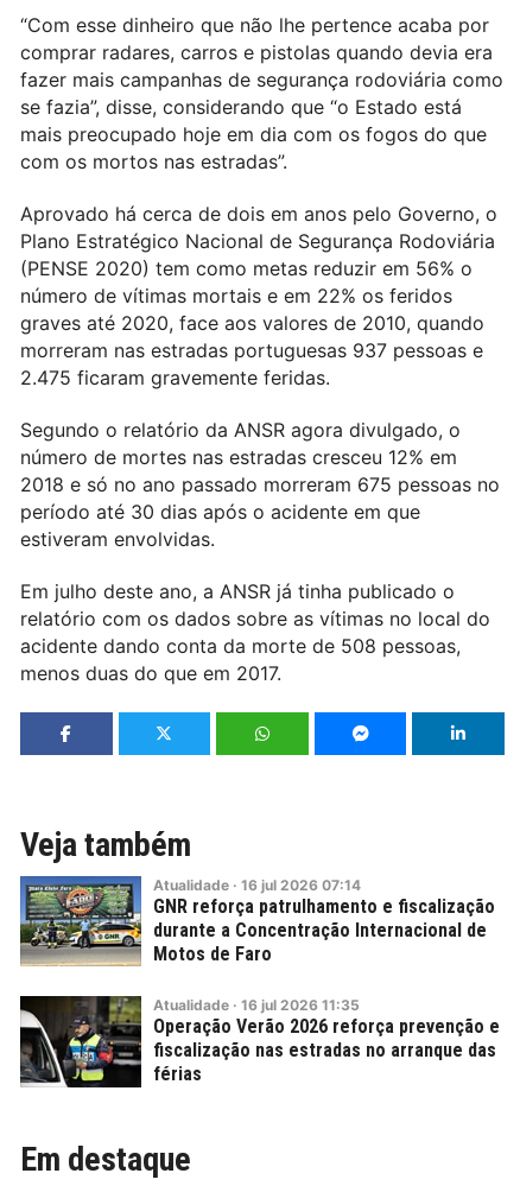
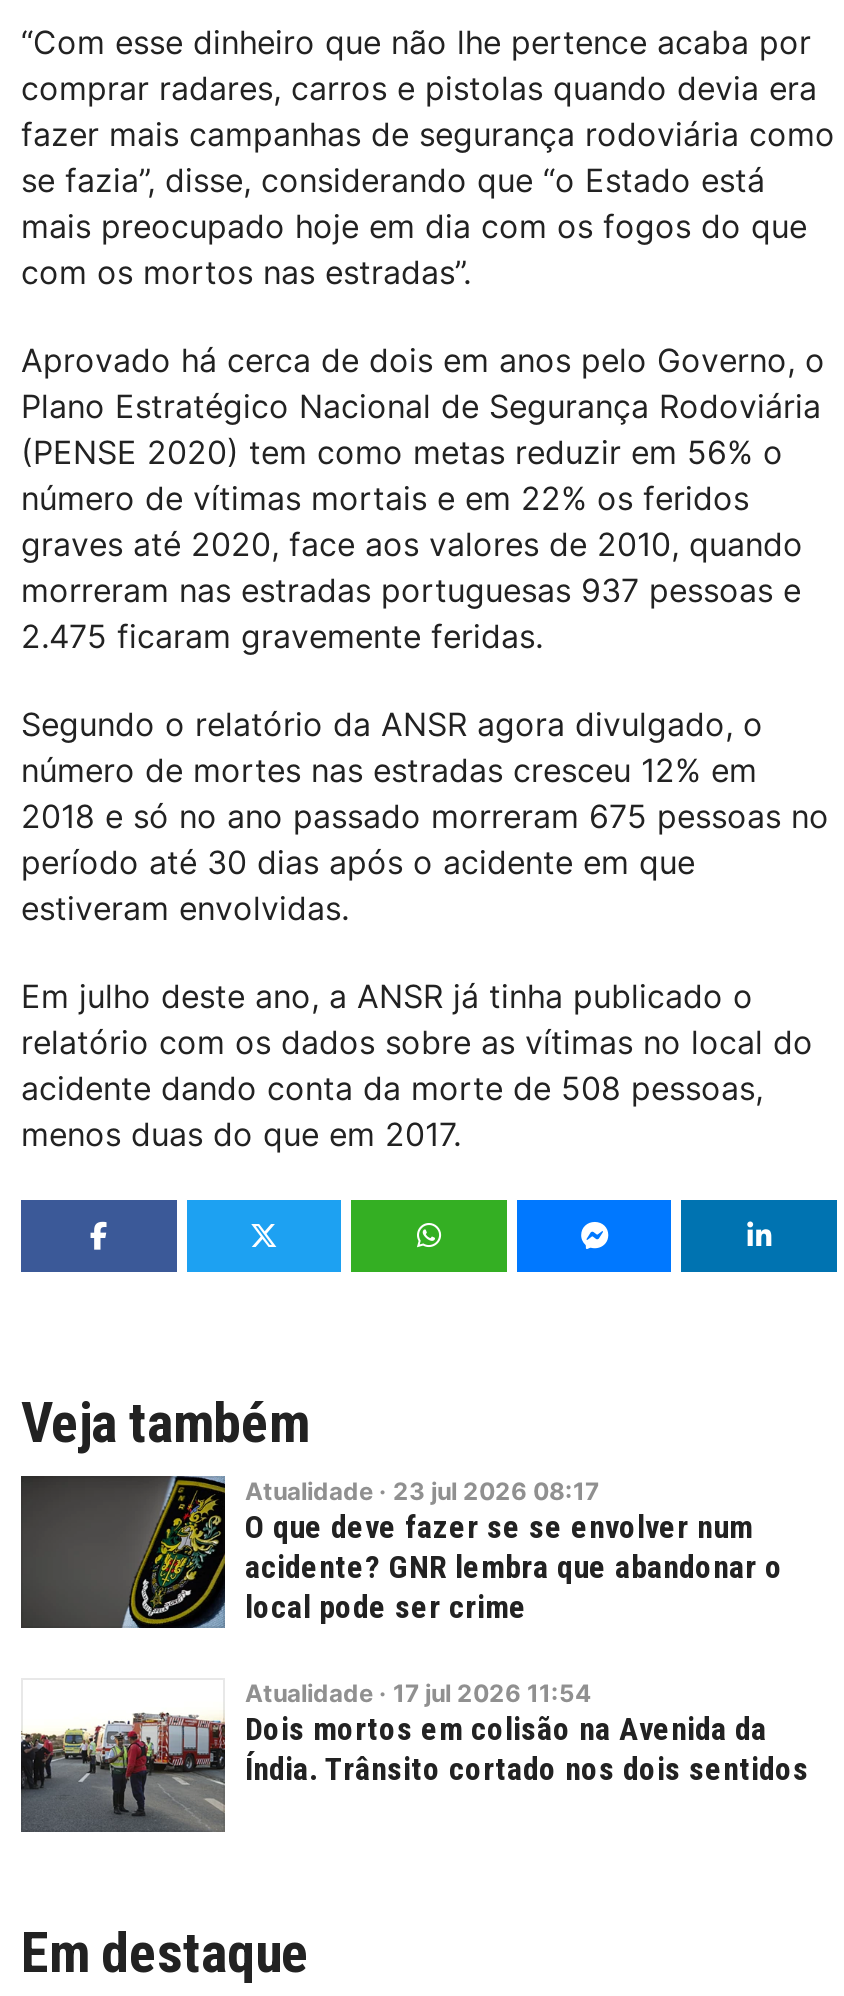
- [image]
- Atualidade · 16 jul 2026 07:14
- GNR reforça patrulhamento e fiscalização
- durante a Concentração Internacional de
- Motos de Faro
+ [image]
+ Atualidade · 23 jul 2026 08:17
+ O que deve fazer se se envolver num
+ acidente? GNR lembra que abandonar o
+ local pode ser crime

- [image]
- Atualidade · 16 jul 2026 11:35
- Operação Verão 2026 reforça prevenção e
- fiscalização nas estradas no arranque das
- férias
+ [image]
+ Atualidade · 17 jul 2026 11:54
+ Dois mortos em colisão na Avenida da
+ Índia. Trânsito cortado nos dois sentidos
